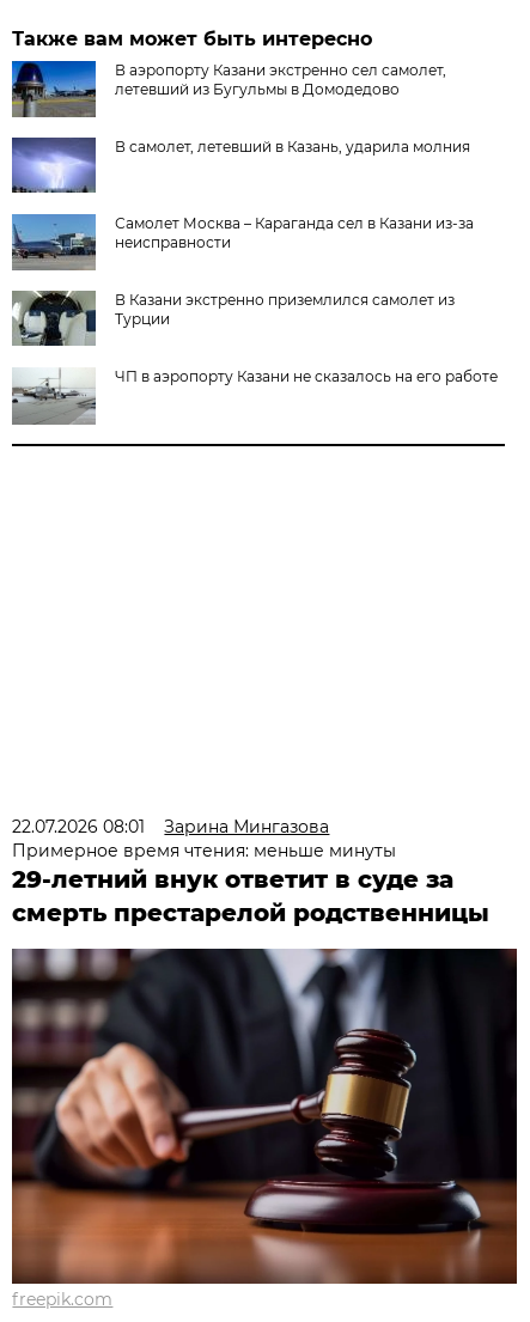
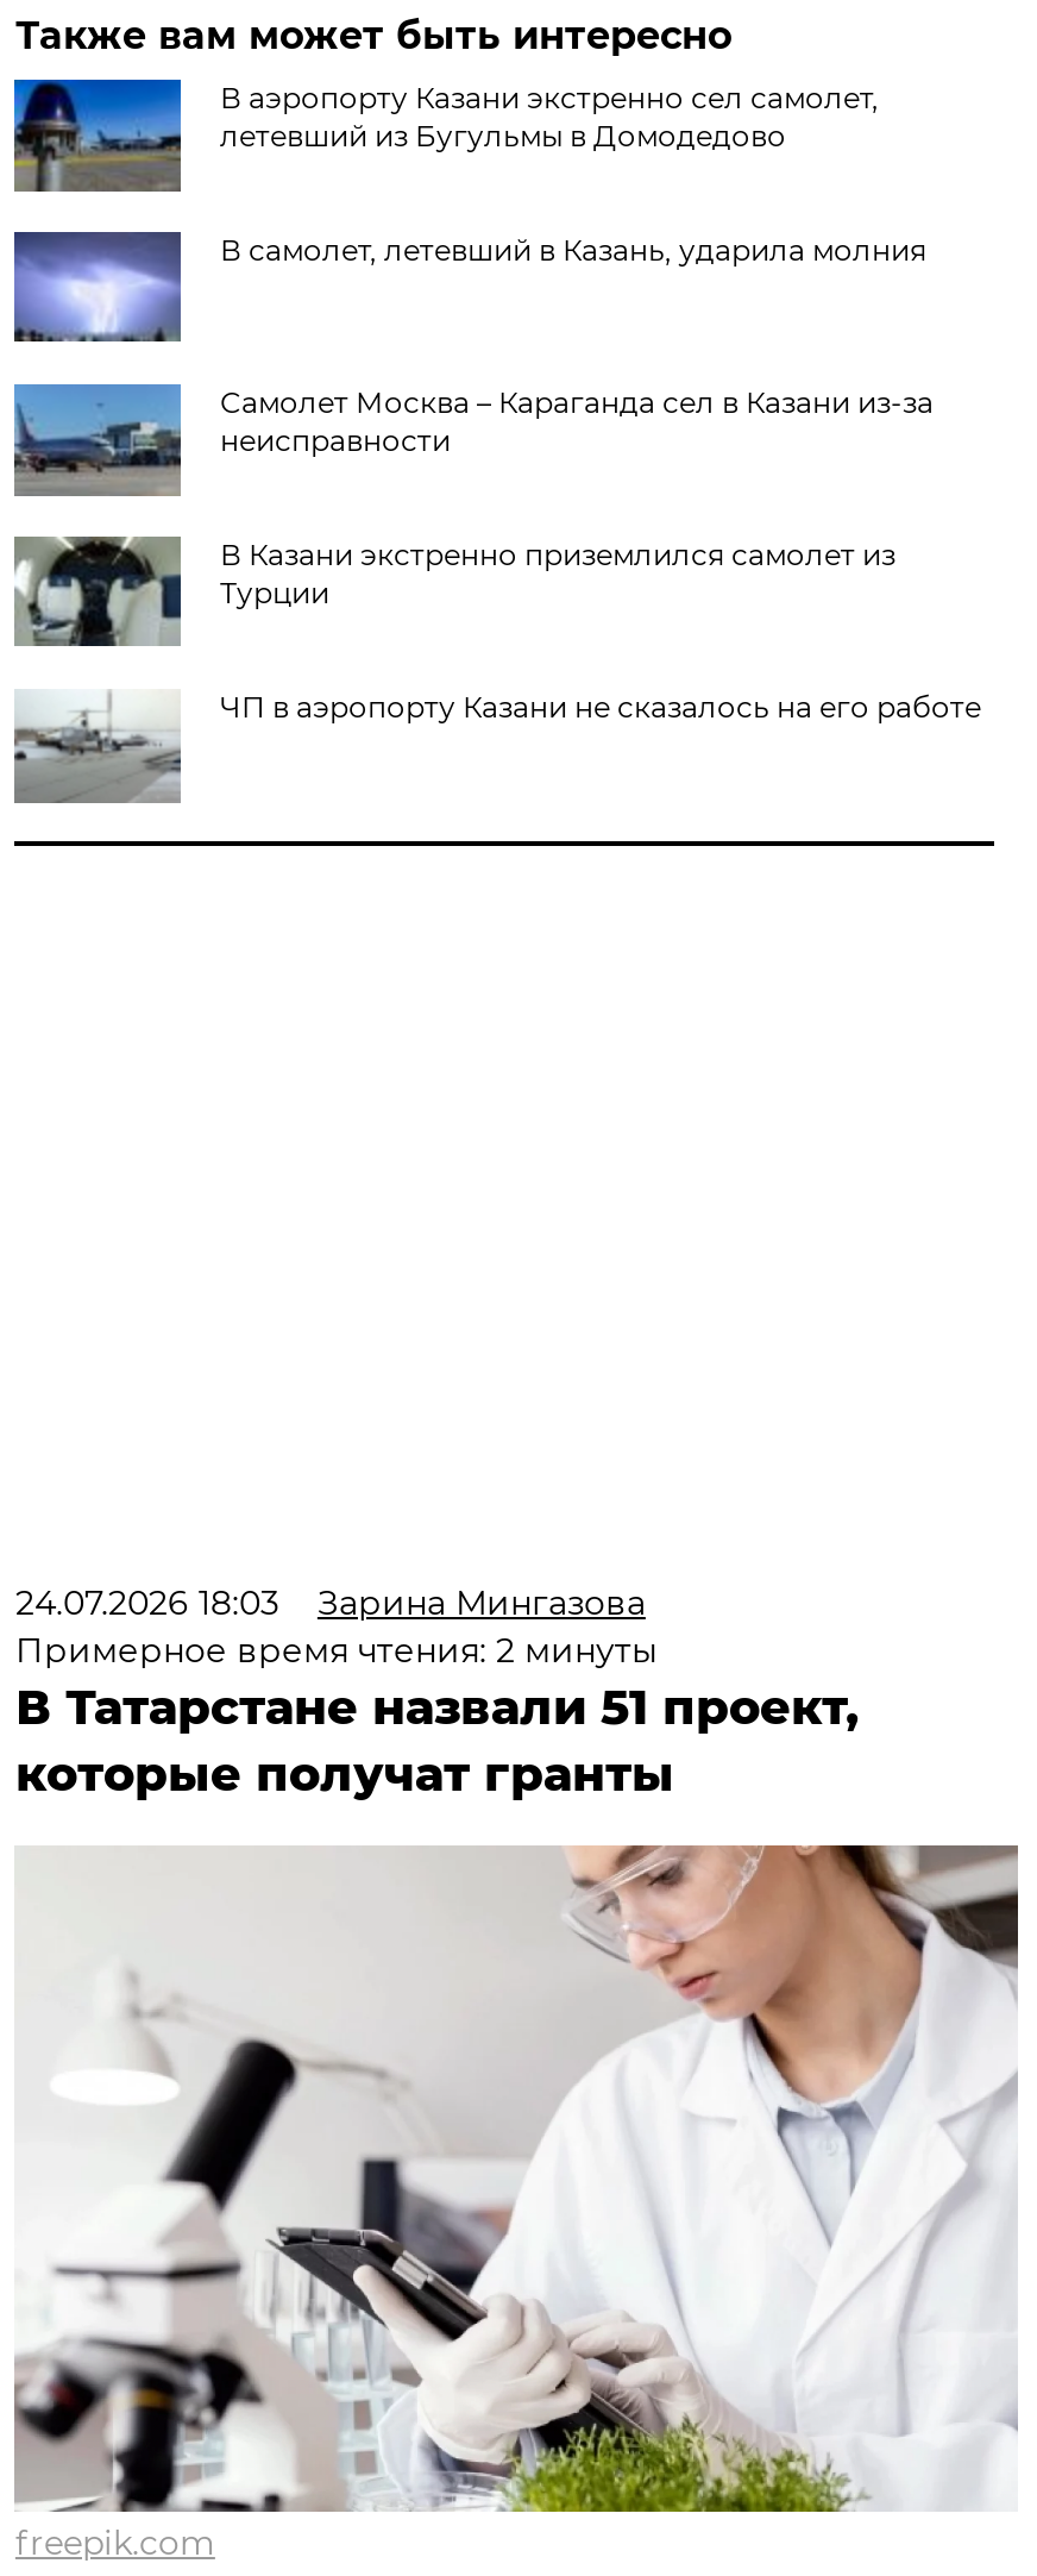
- 22.07.2026 08:01 Зарина Мингазова
+ 24.07.2026 18:03 Зарина Мингазова

- Примерное время чтения: меньше минуты
- 29-летний внук ответит в суде за
- смерть престарелой родственницы
+ Примерное время чтения: 2 минуты
+ В Татарстане назвали 51 проект,
+ которые получат гранты

- [image]
+ [image]
